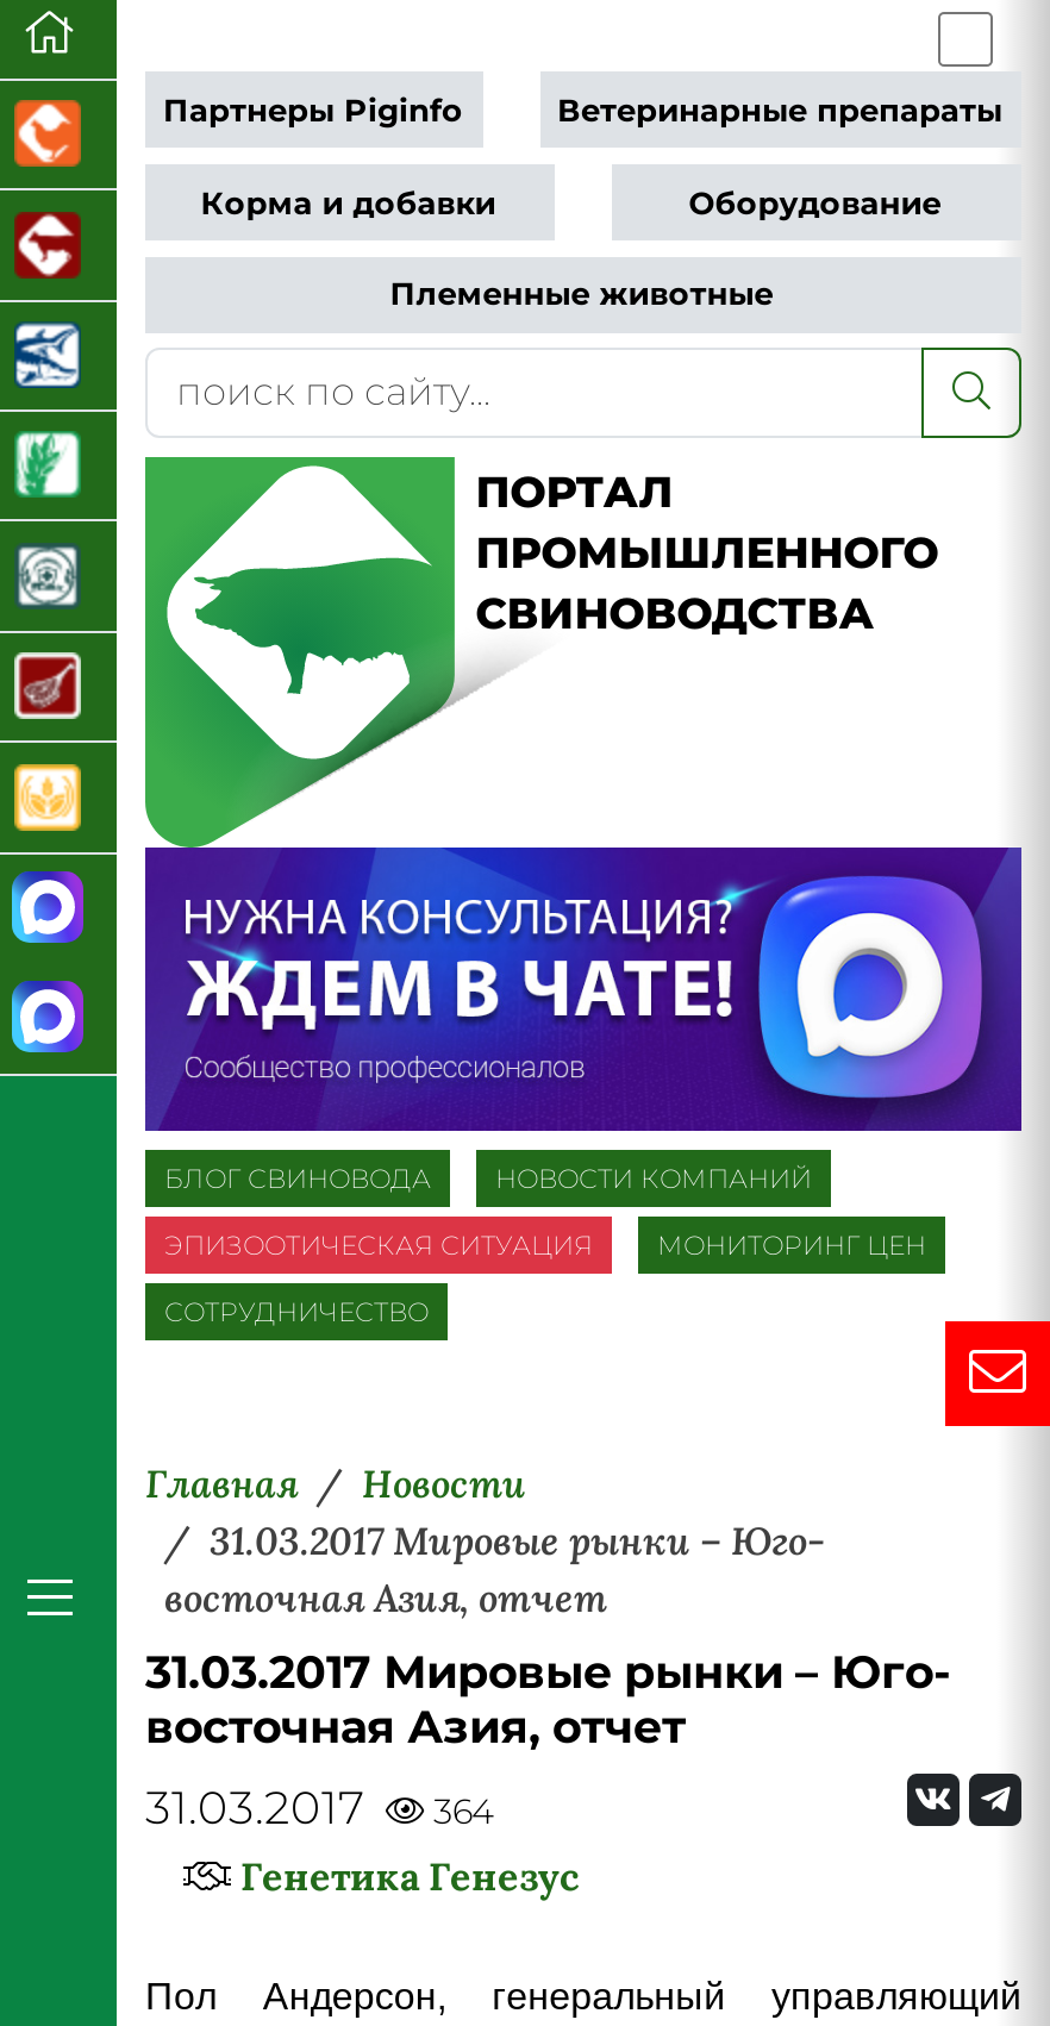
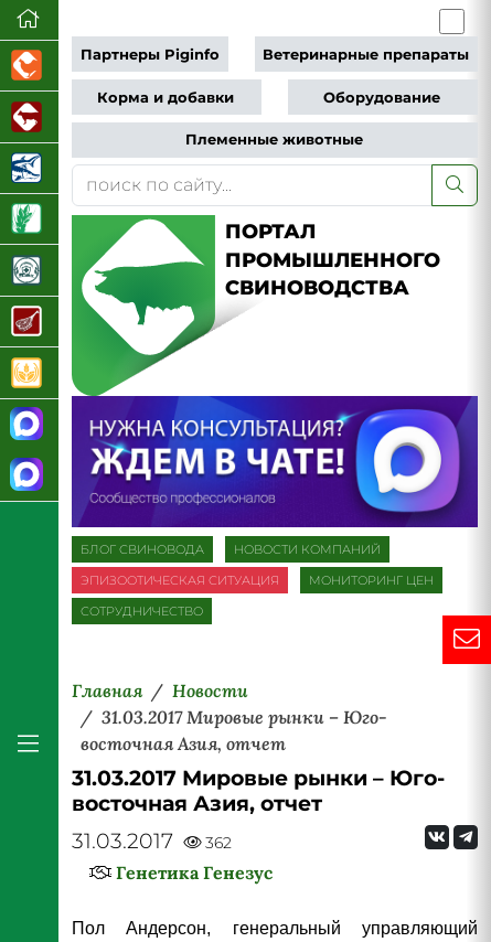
- 31.03.2017 364
+ 31.03.2017 362
